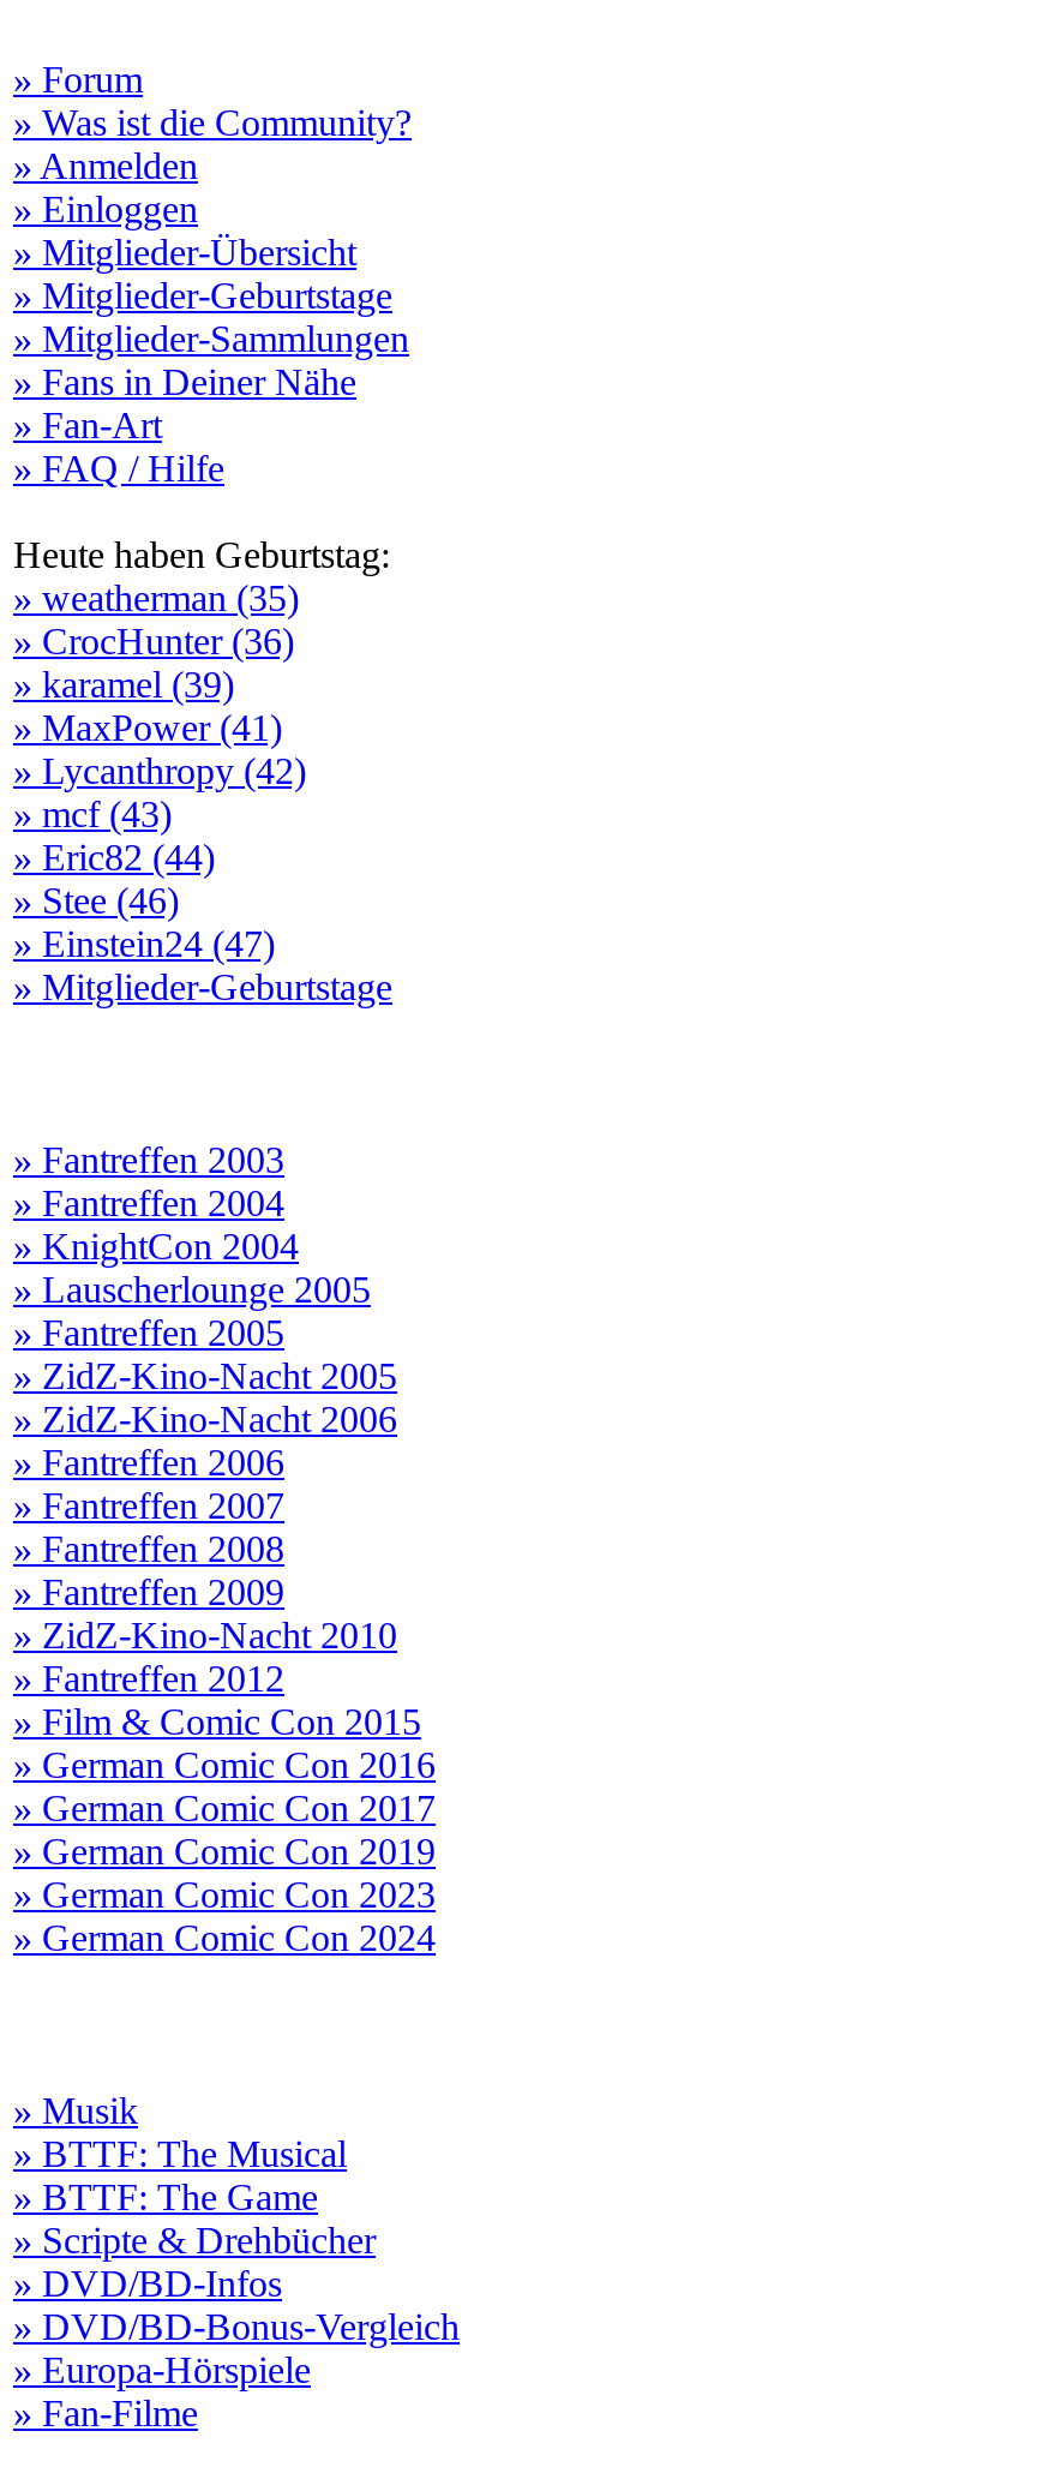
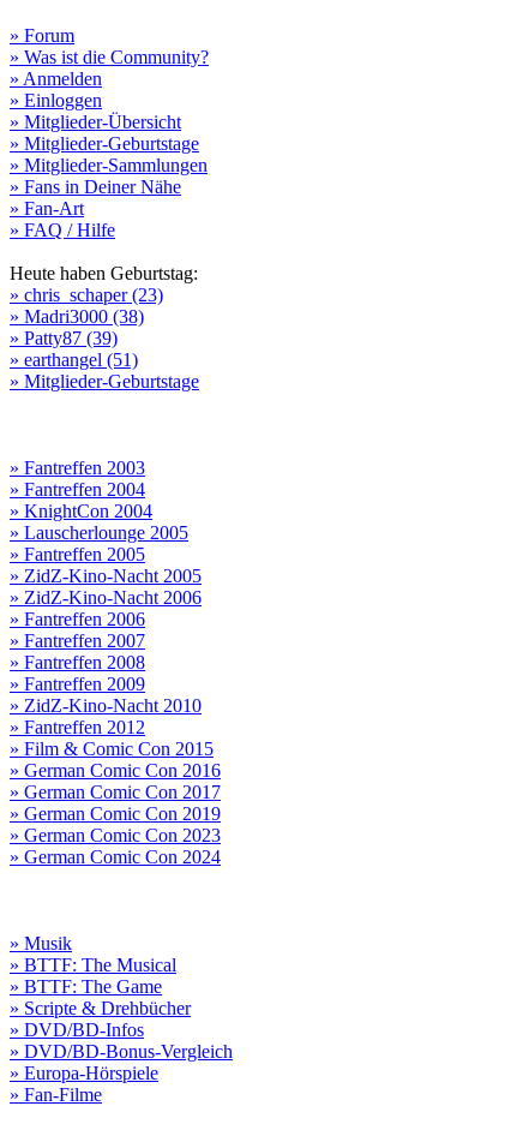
- » weatherman (35)
- » CrocHunter (36)
- » karamel (39)
- » MaxPower (41)
- » Lycanthropy (42)
- » mcf (43)
- » Eric82 (44)
- » Stee (46)
- » Einstein24 (47)
+ » chris_schaper (23)
+ » Madri3000 (38)
+ » Patty87 (39)
+ » earthangel (51)
